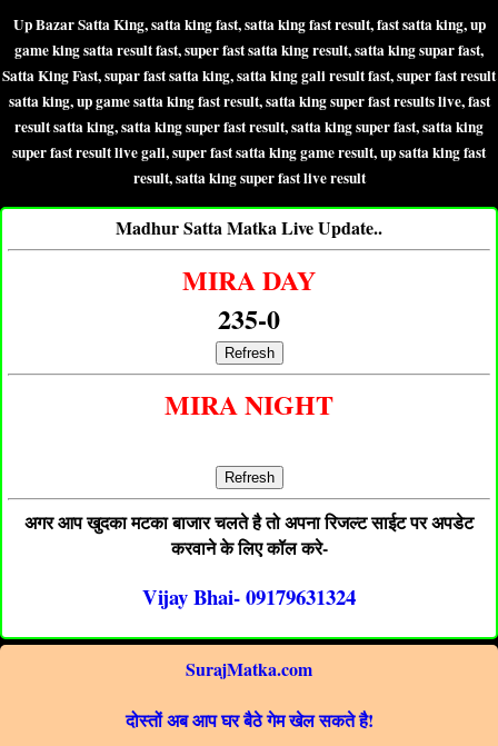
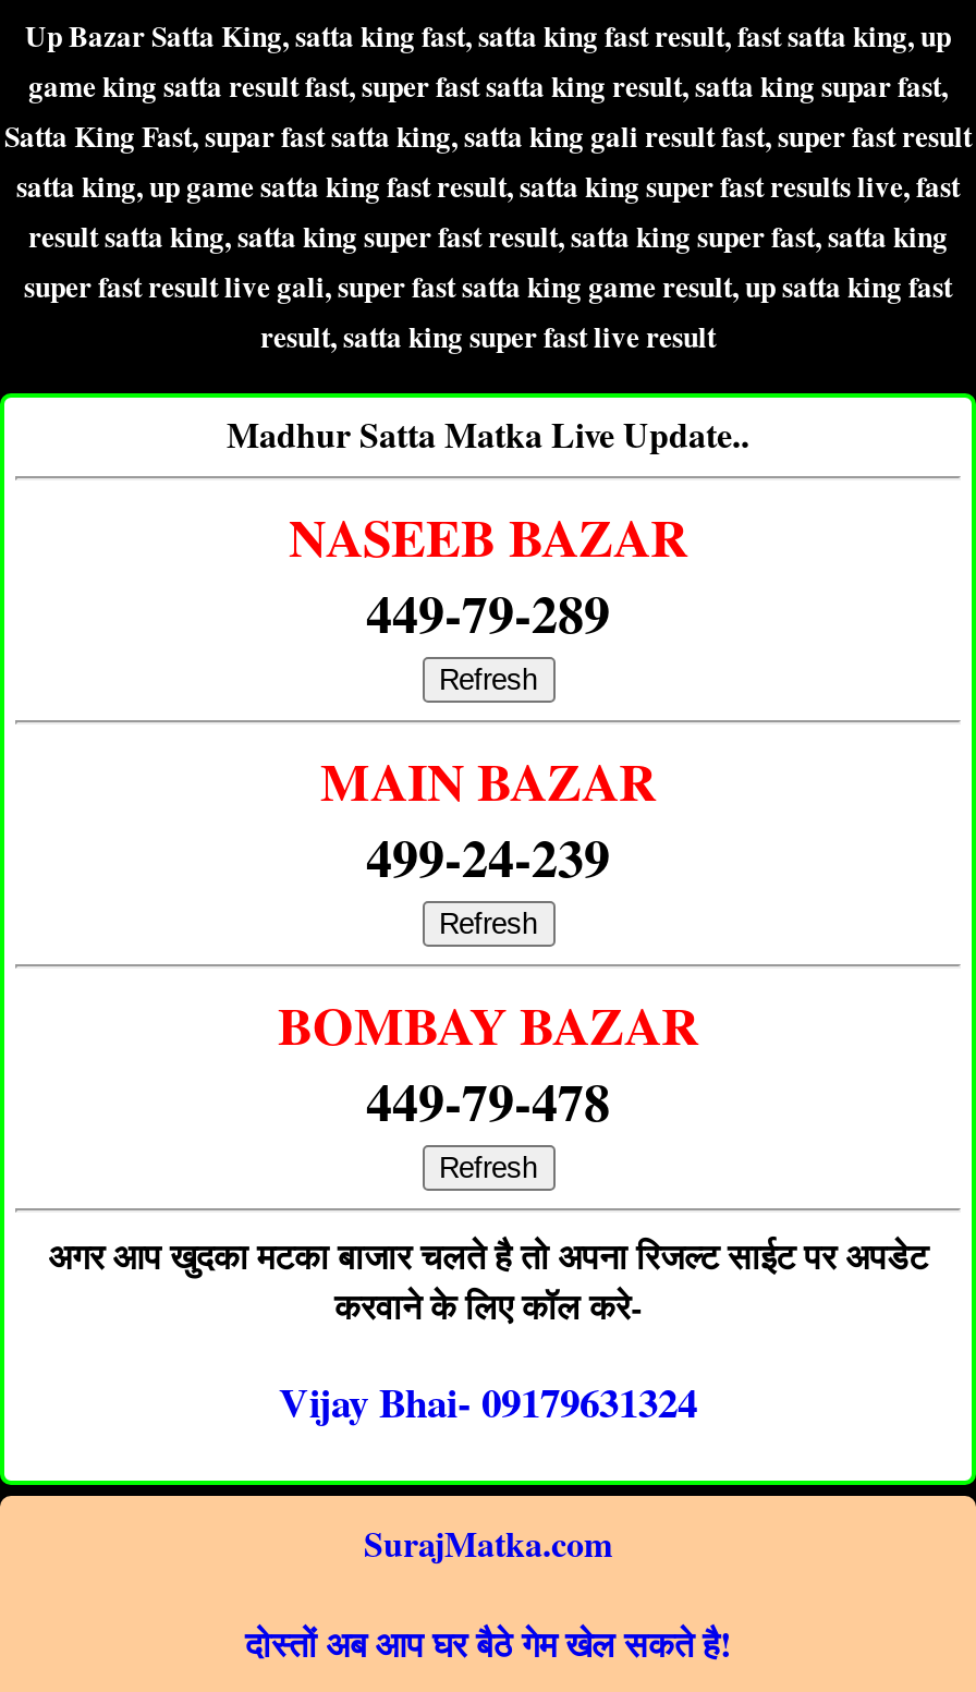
- MIRA DAY
- 235-0
+ NASEEB BAZAR
+ 449-79-289

- MIRA NIGHT
+ MAIN BAZAR
+ 499-24-239
+ Refresh
+ BOMBAY BAZAR
+ 449-79-478
